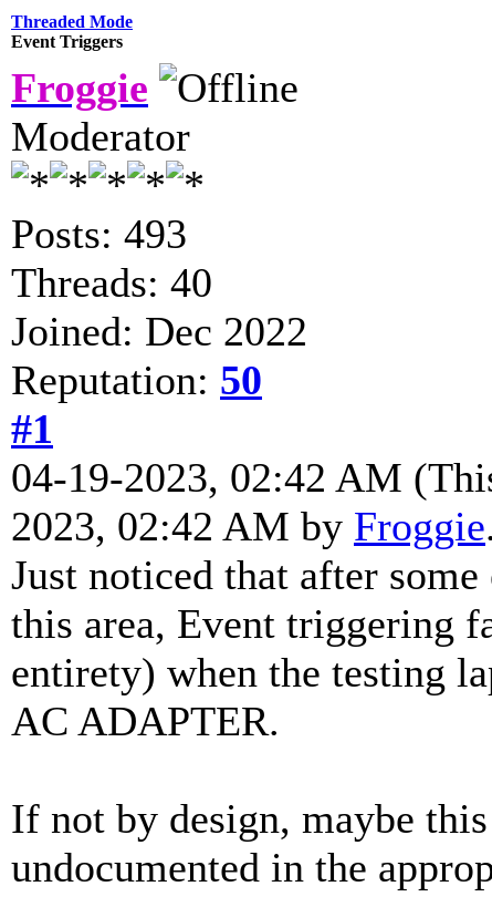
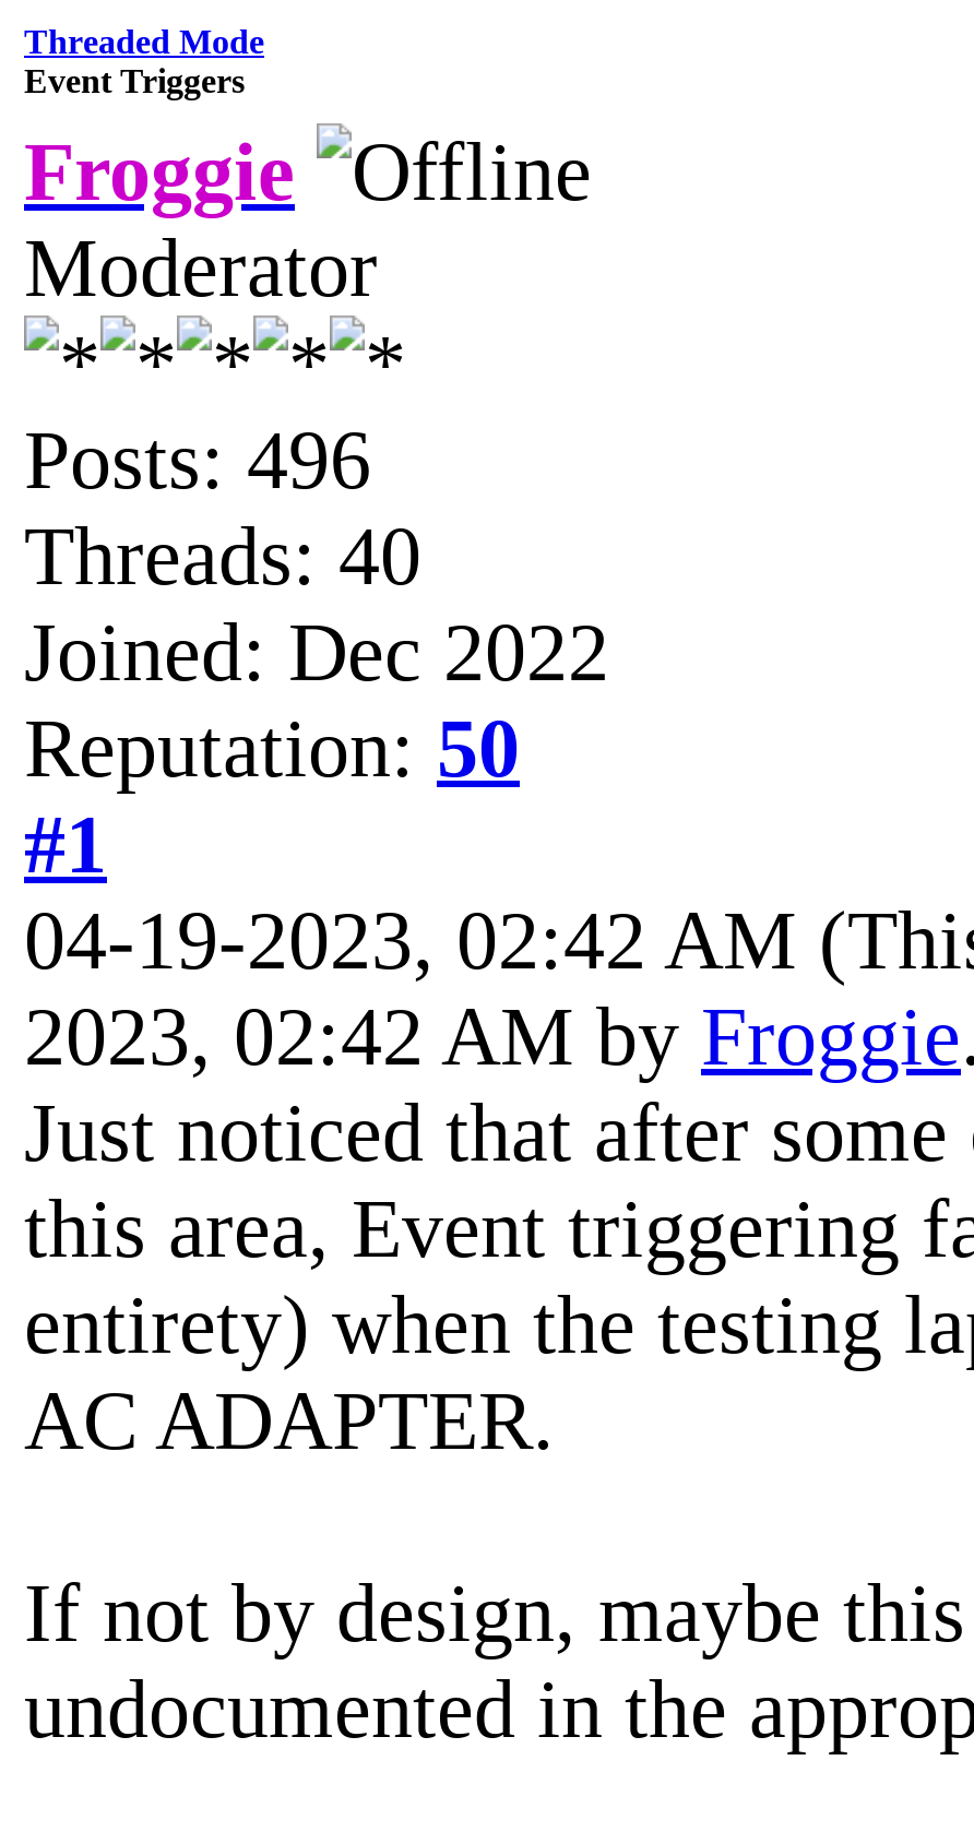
- Posts: 493
+ Posts: 496
